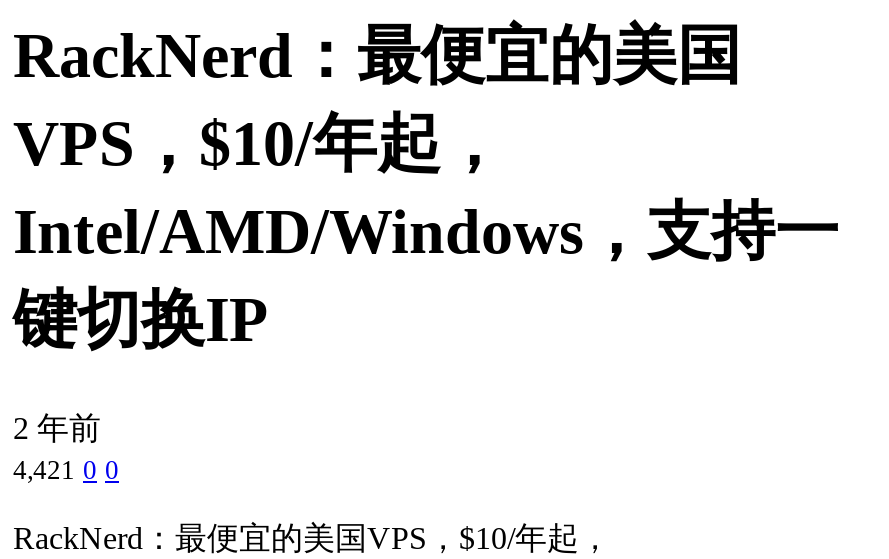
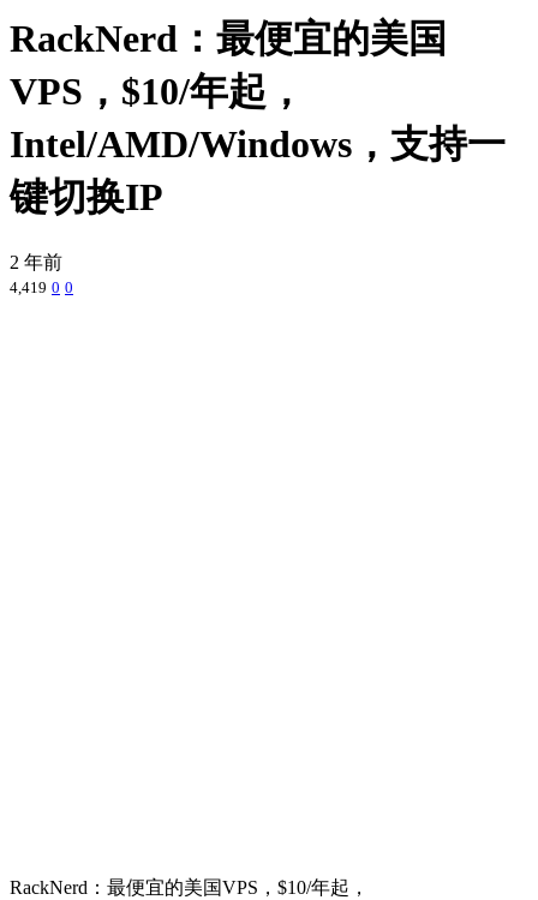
- 4,421 0 0
+ 4,419 0 0
